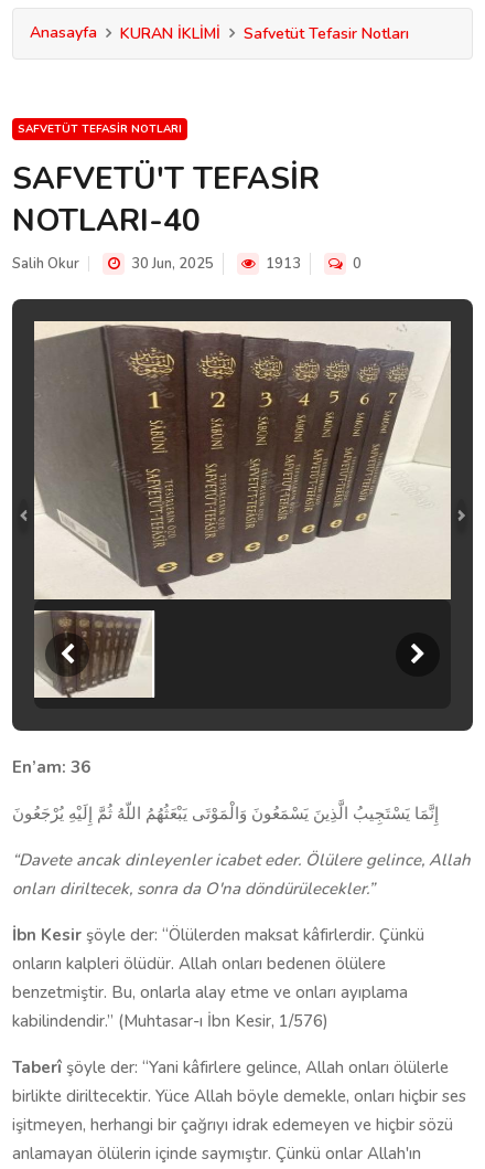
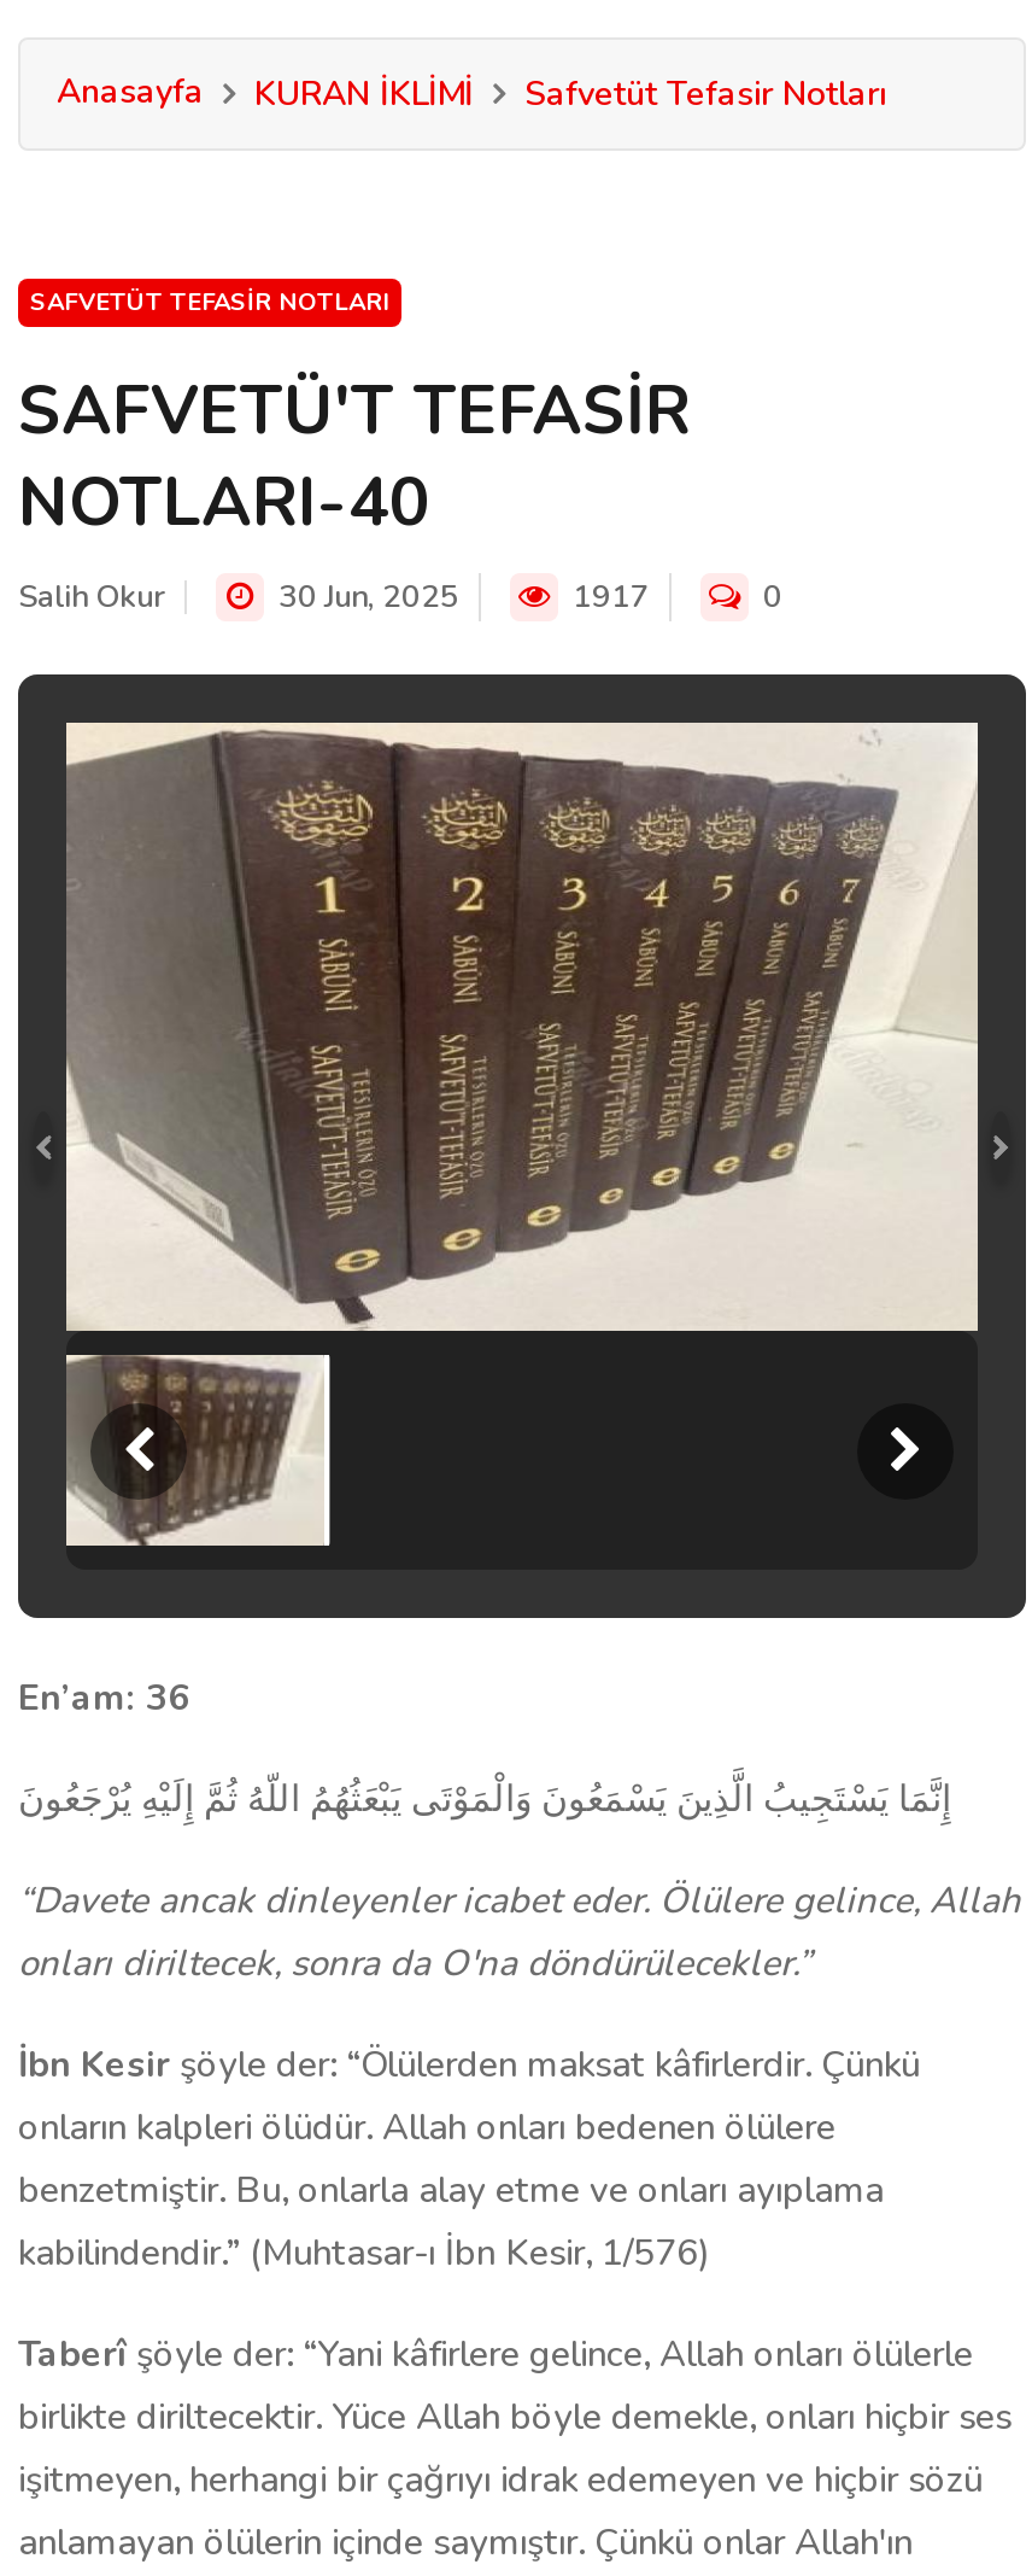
- 1913
+ 1917
